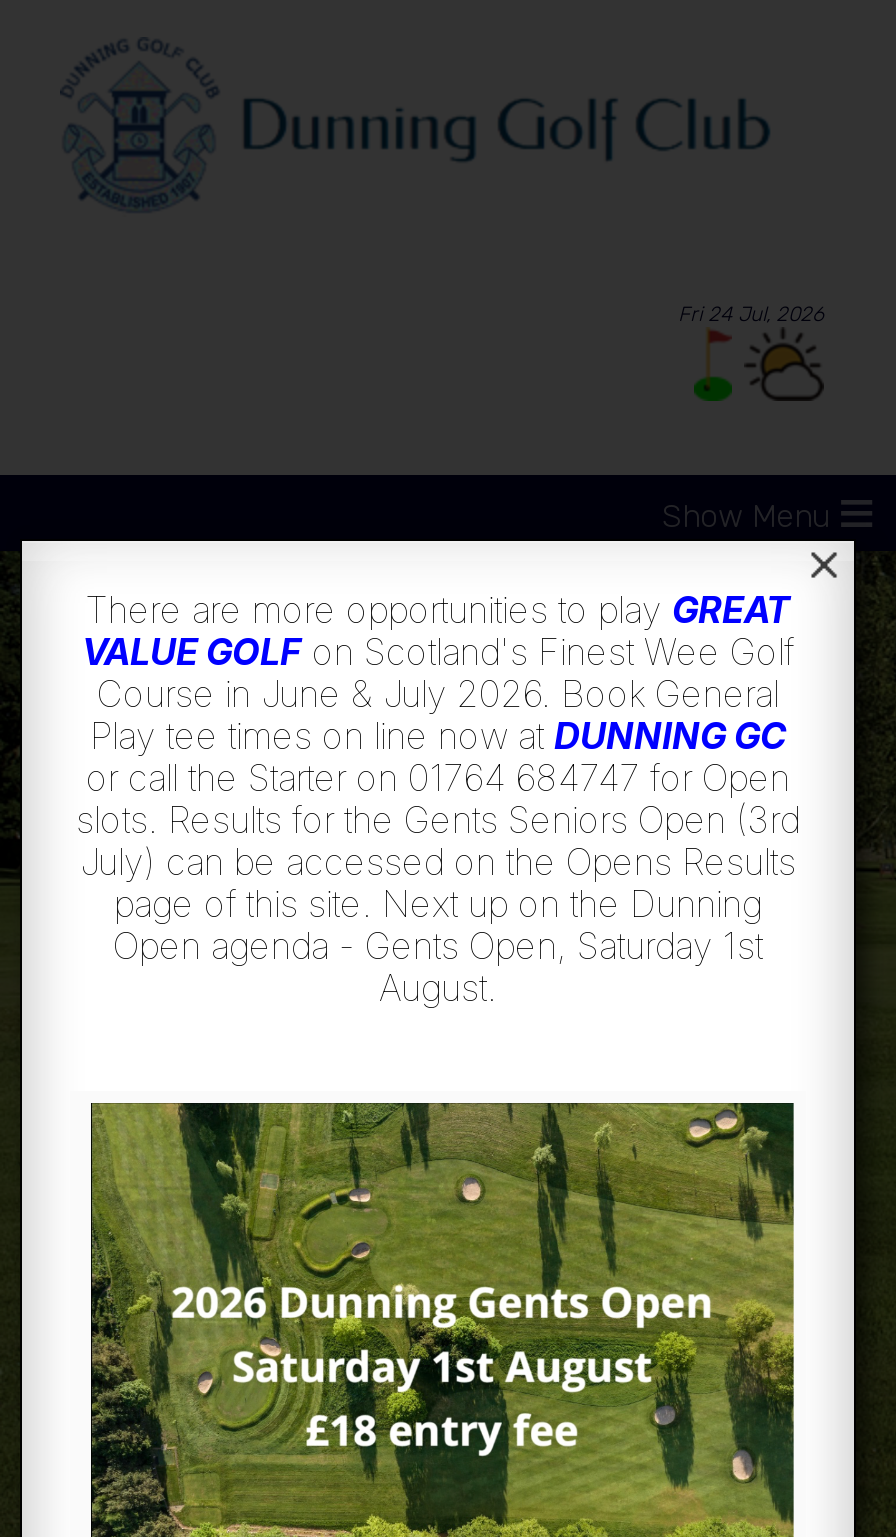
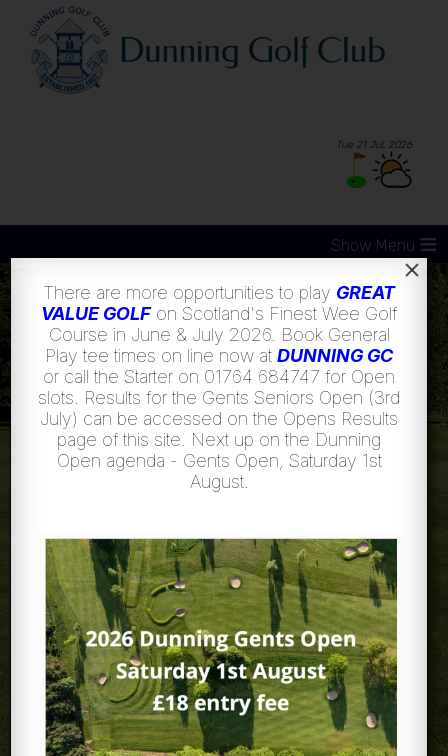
- Fri 24 Jul, 2026
+ Tue 21 Jul, 2026
